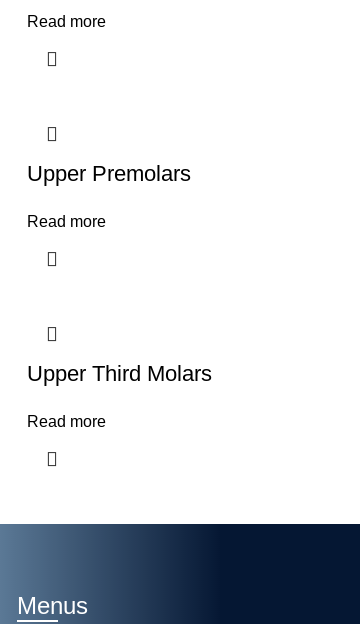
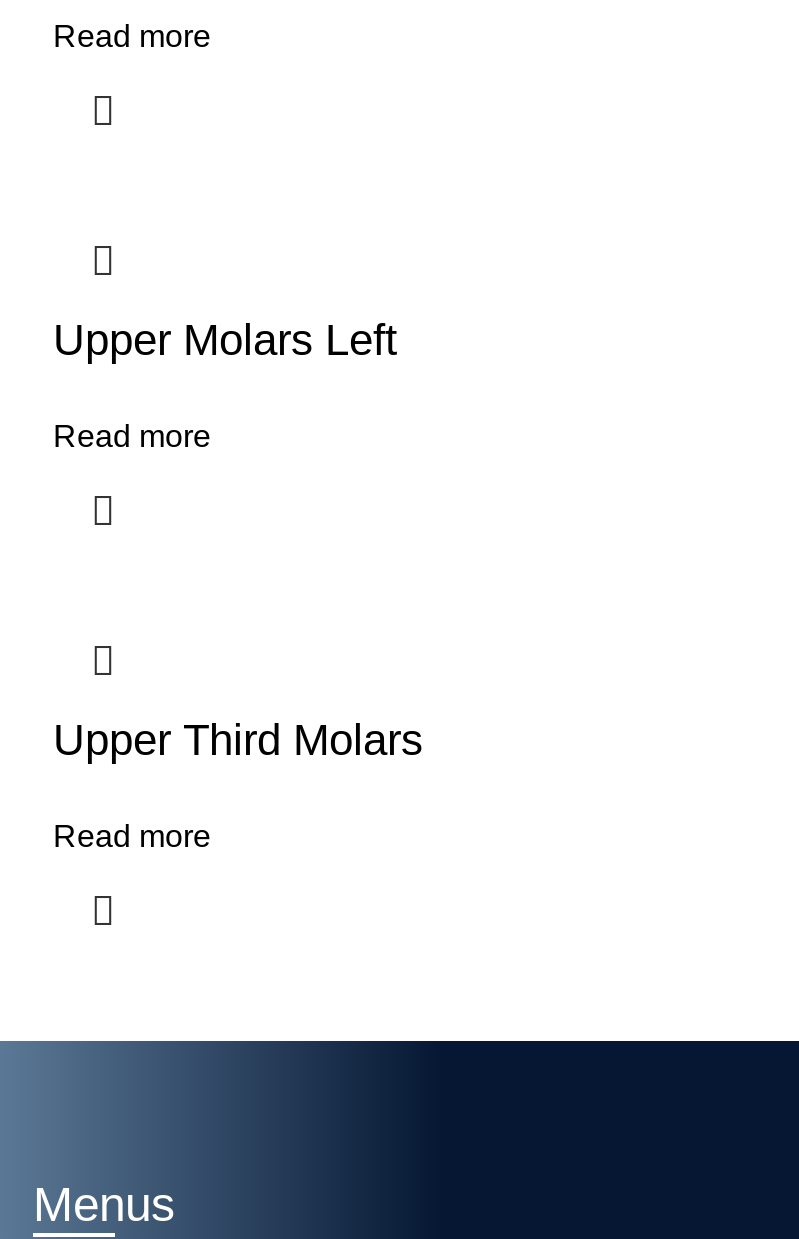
- Upper Premolars
+ Upper Molars Left
